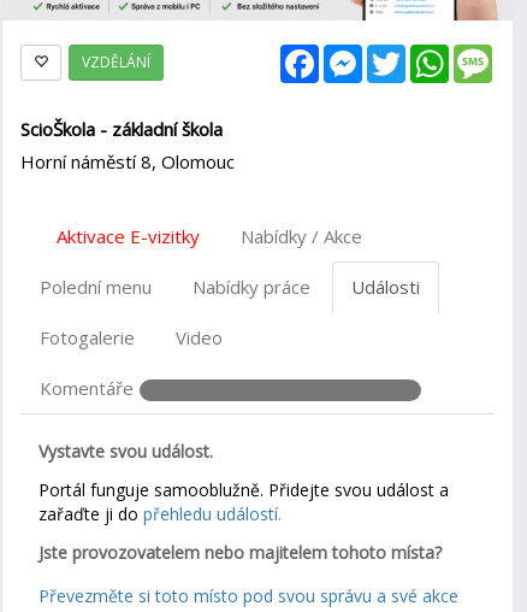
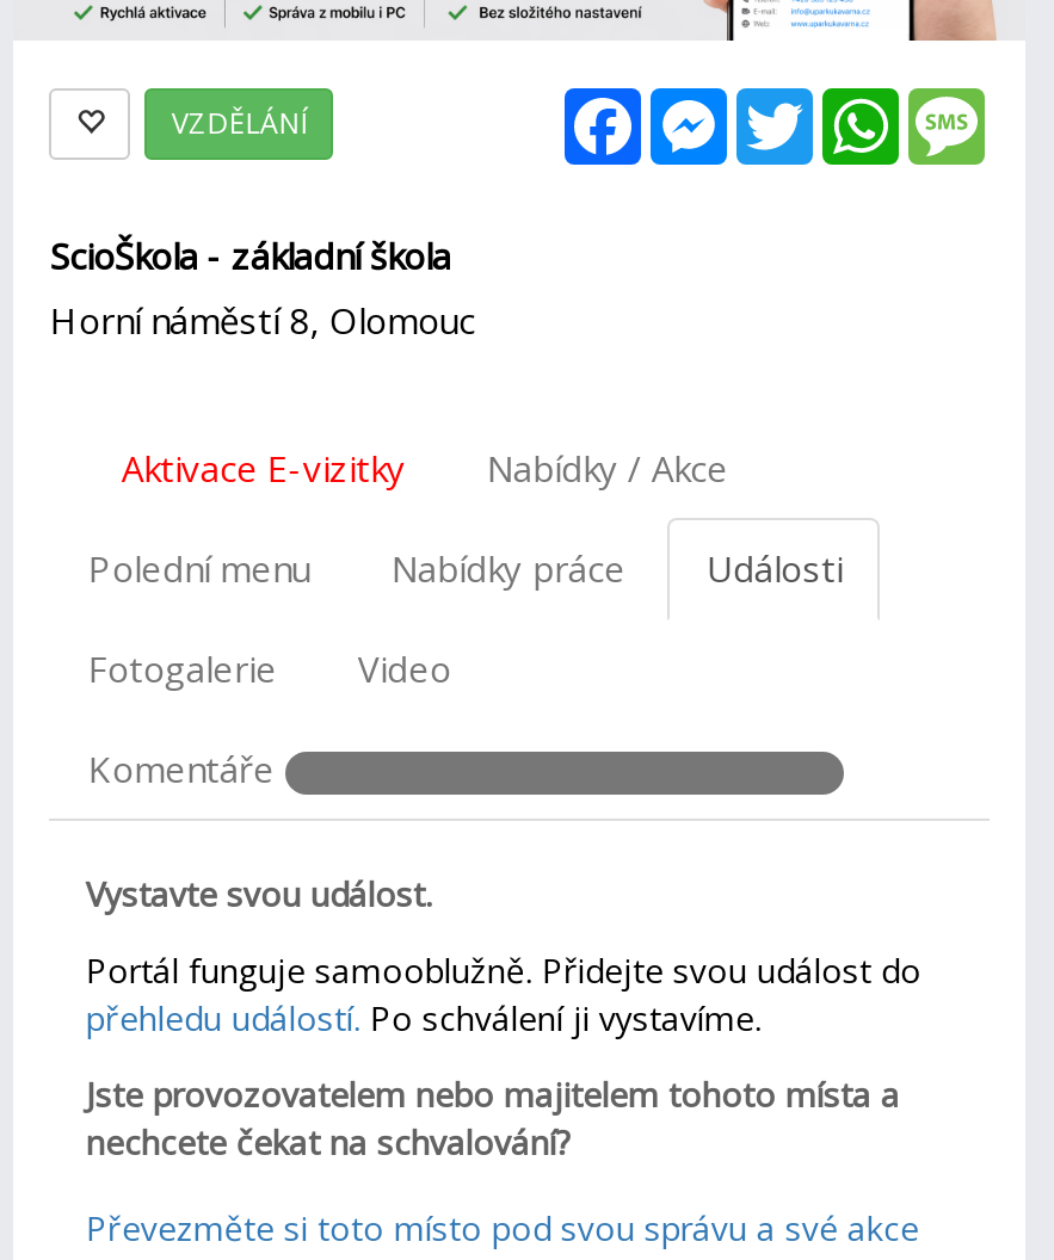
- Portál funguje samooblužně. Přidejte svou událost a
- zařaďte ji do přehledu událostí.
+ Portál funguje samooblužně. Přidejte svou událost do
+ přehledu událostí. Po schválení ji vystavíme.

- Jste provozovatelem nebo majitelem tohoto místa?
+ Jste provozovatelem nebo majitelem tohoto místa a
+ nechcete čekat na schvalování?
